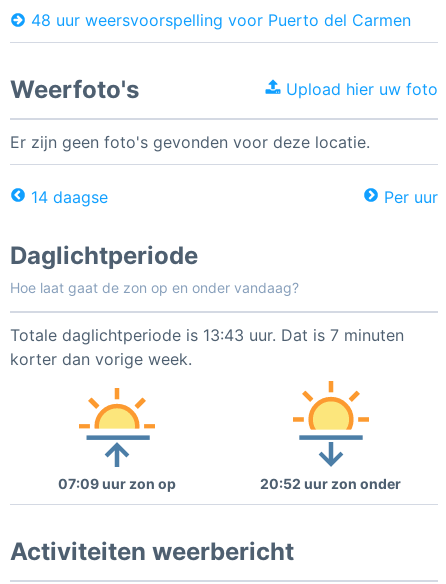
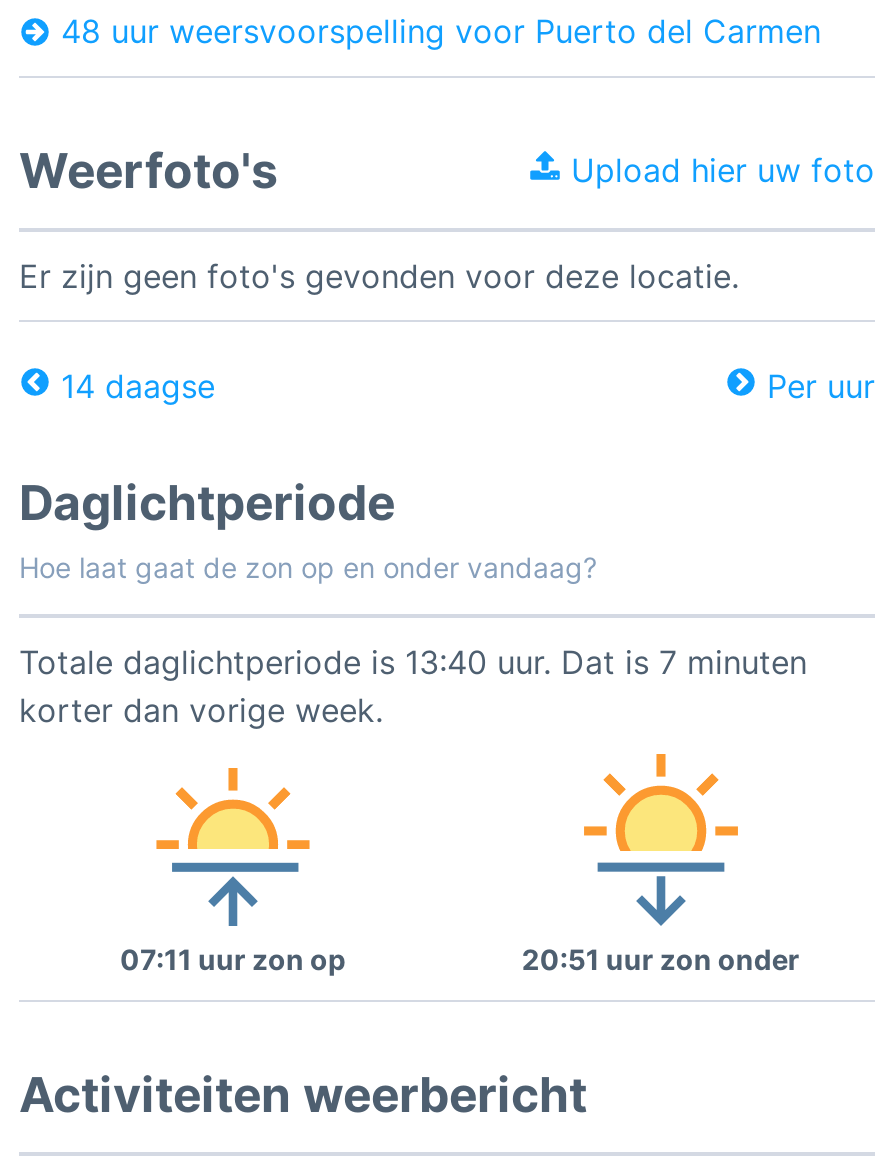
- Totale daglichtperiode is 13:43 uur. Dat is 7 minuten
+ Totale daglichtperiode is 13:40 uur. Dat is 7 minuten

- 07:09 uur zon op
+ 07:11 uur zon op

- 20:52 uur zon onder
+ 20:51 uur zon onder
